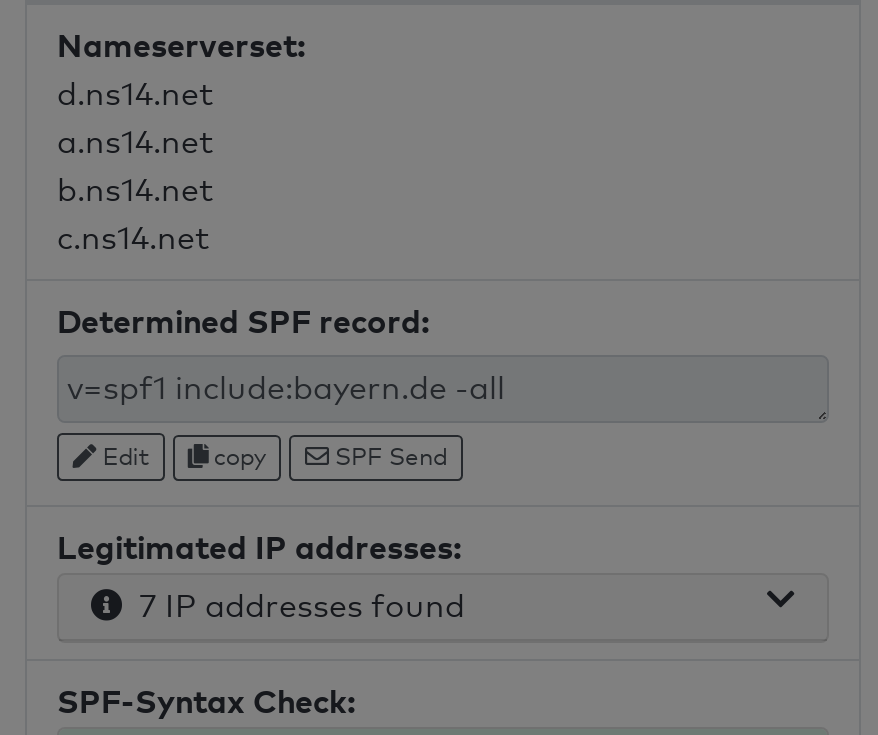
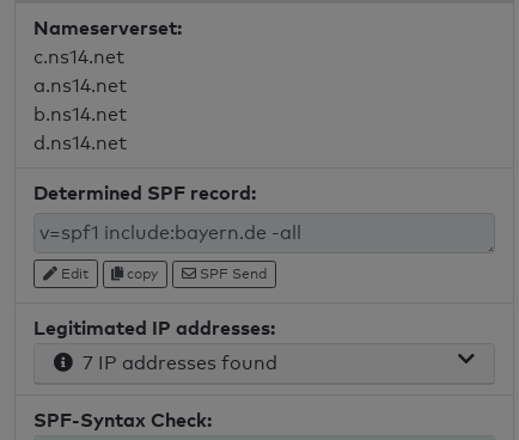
- d.ns14.net
+ c.ns14.net

- c.ns14.net
+ d.ns14.net
